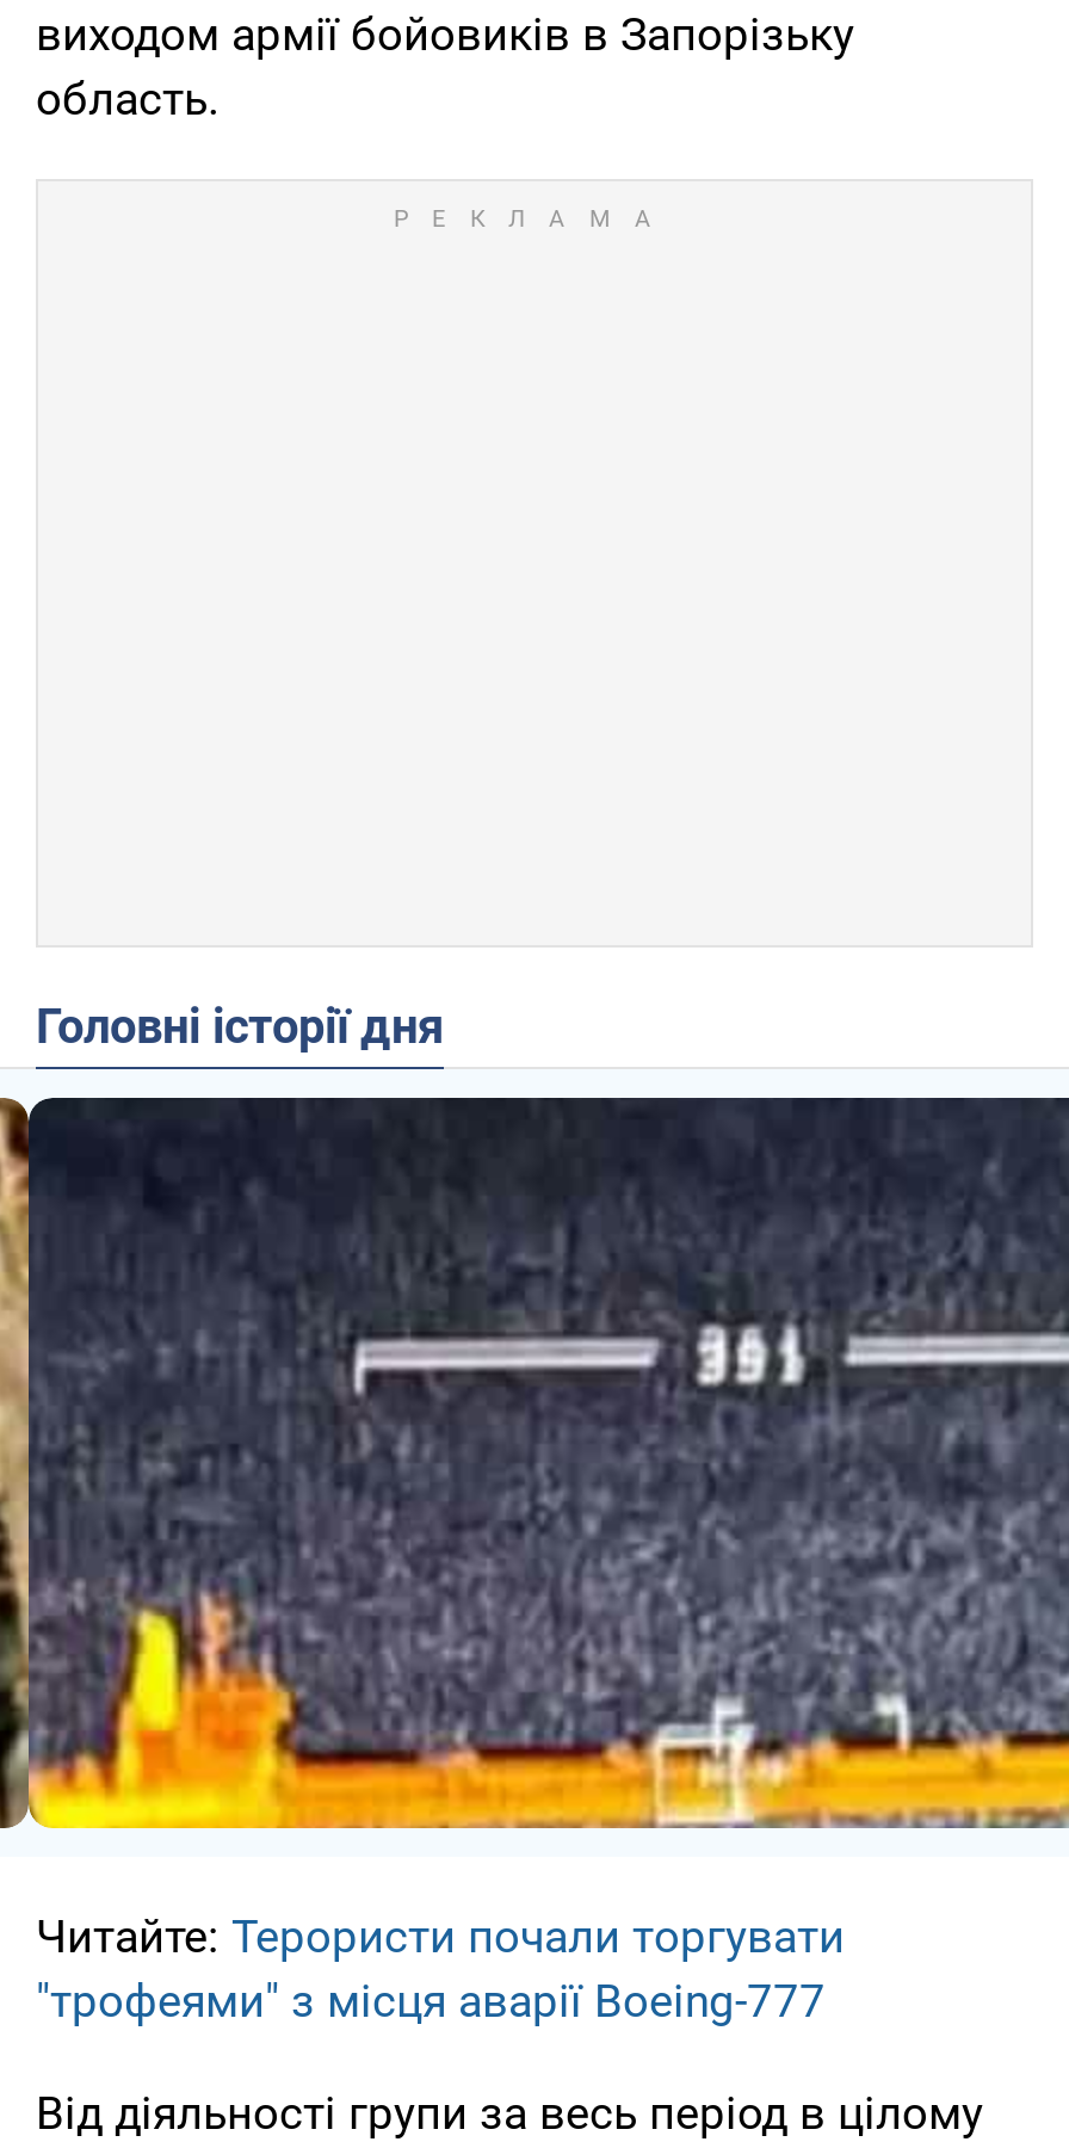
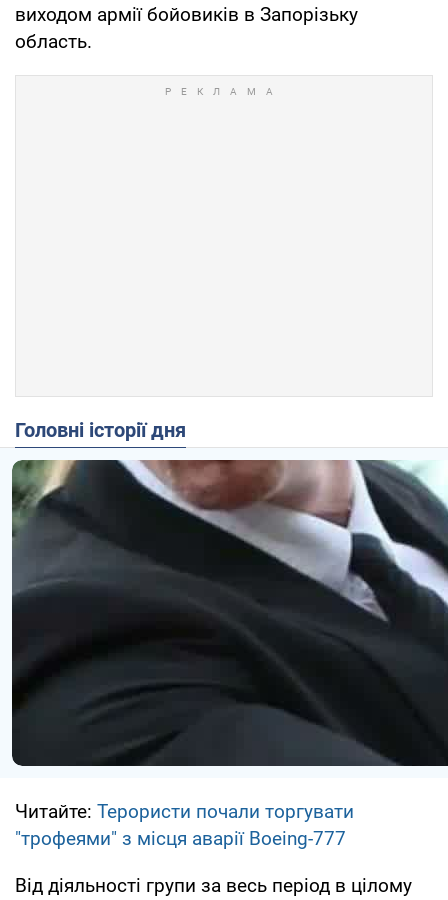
- [image]
+ [image]
